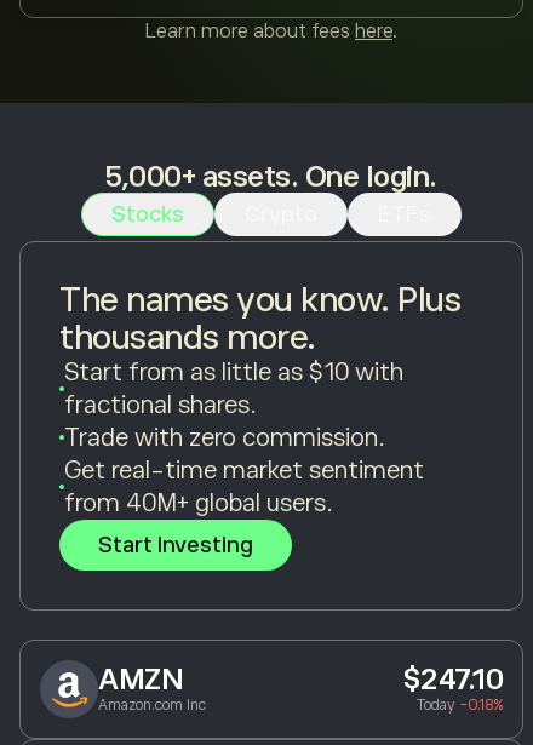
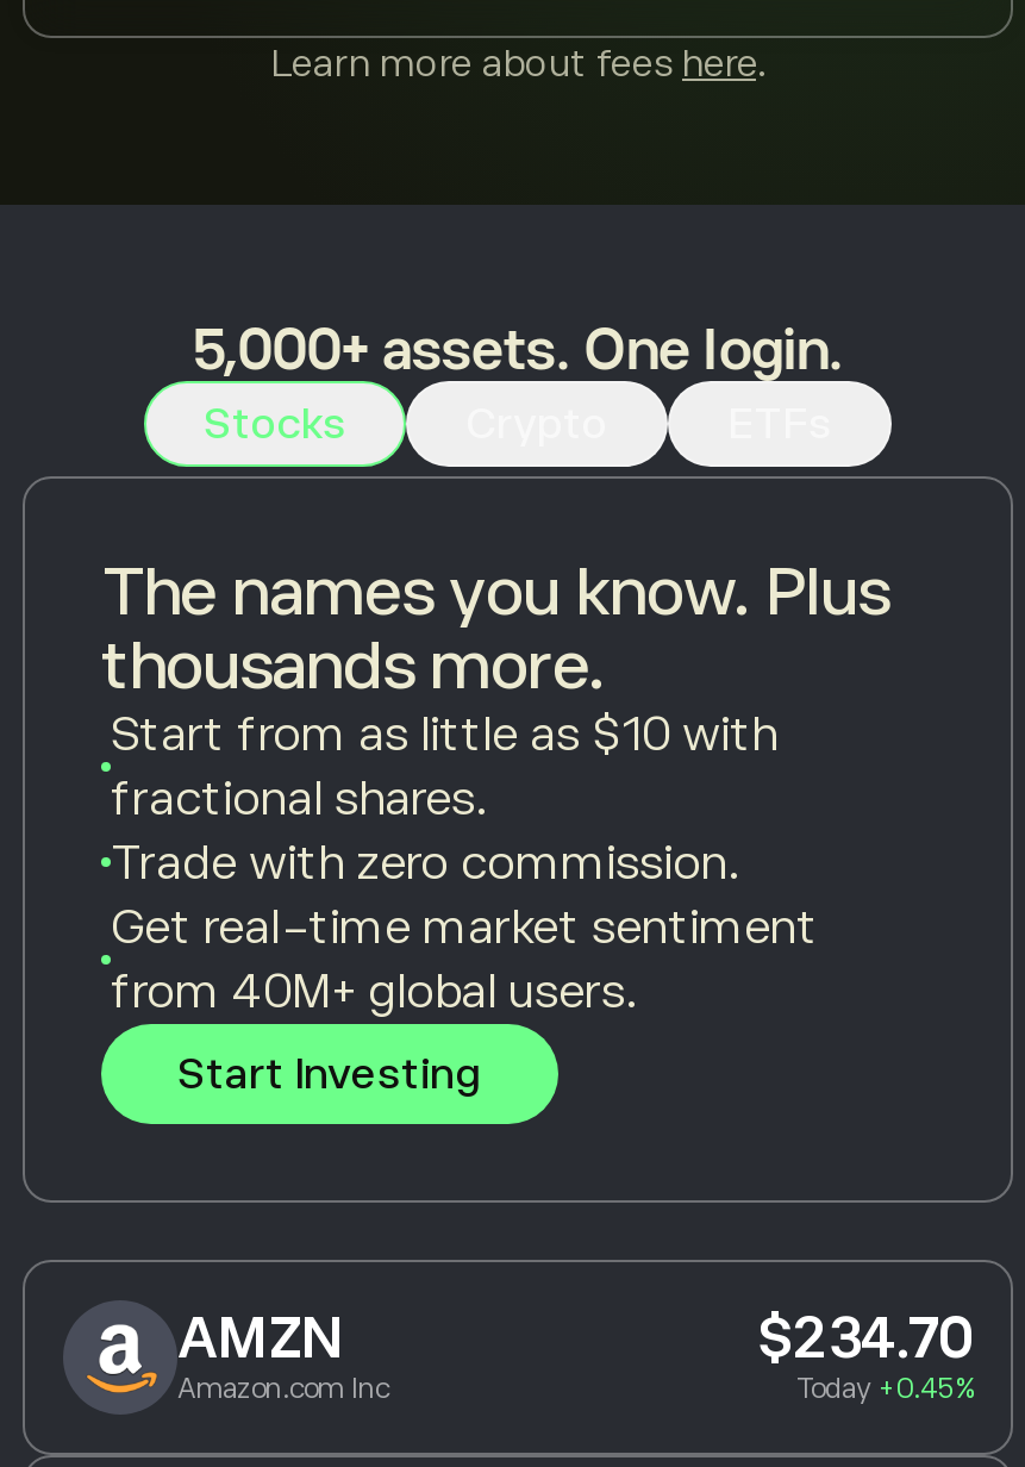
- $247.10
+ $234.70

- Today -0.18%
+ Today +0.45%
